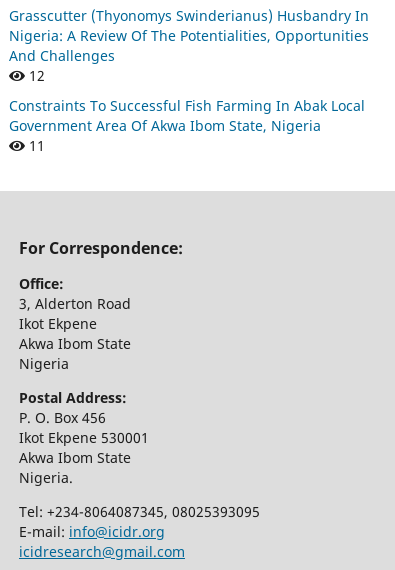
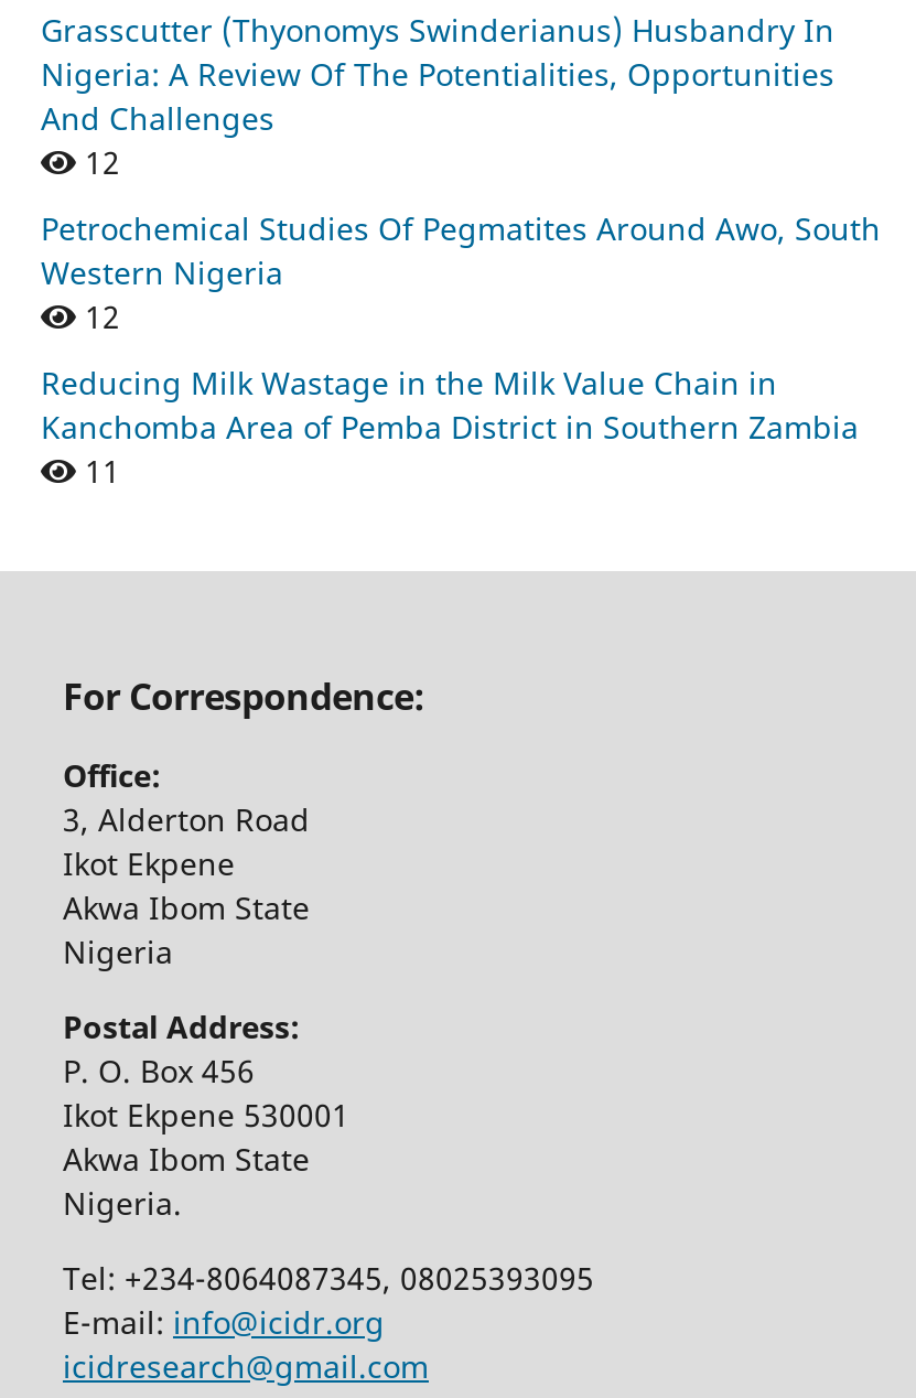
- Constraints To Successful Fish Farming In Abak Local
- Government Area Of Akwa Ibom State, Nigeria
+ Petrochemical Studies Of Pegmatites Around Awo, South
+ Western Nigeria
+ 12
+ Reducing Milk Wastage in the Milk Value Chain in
+ Kanchomba Area of Pemba District in Southern Zambia
